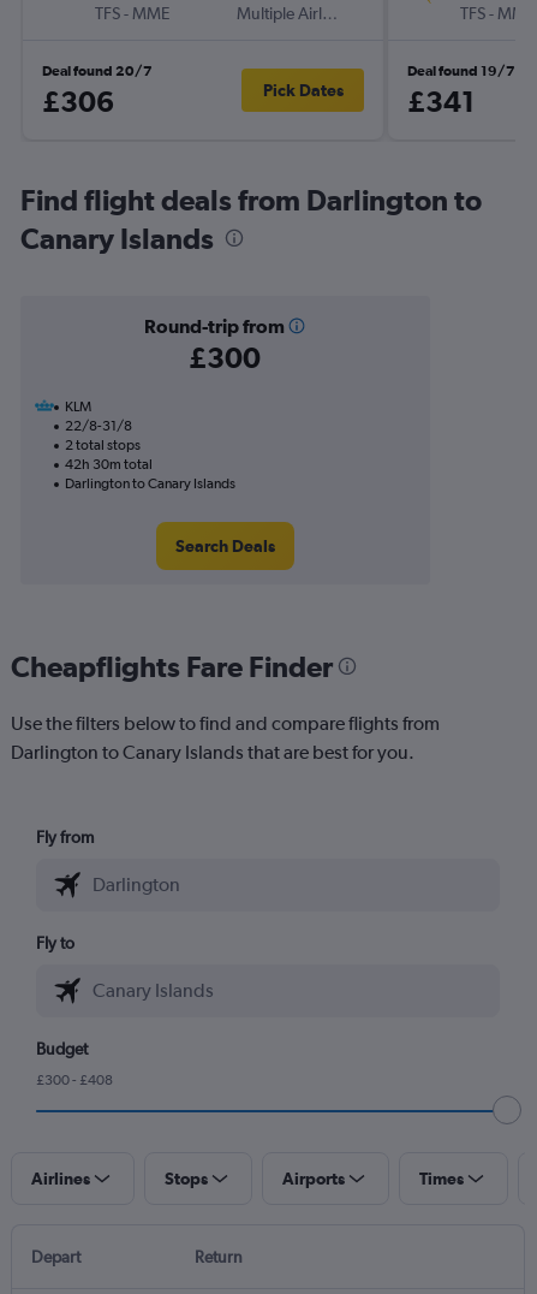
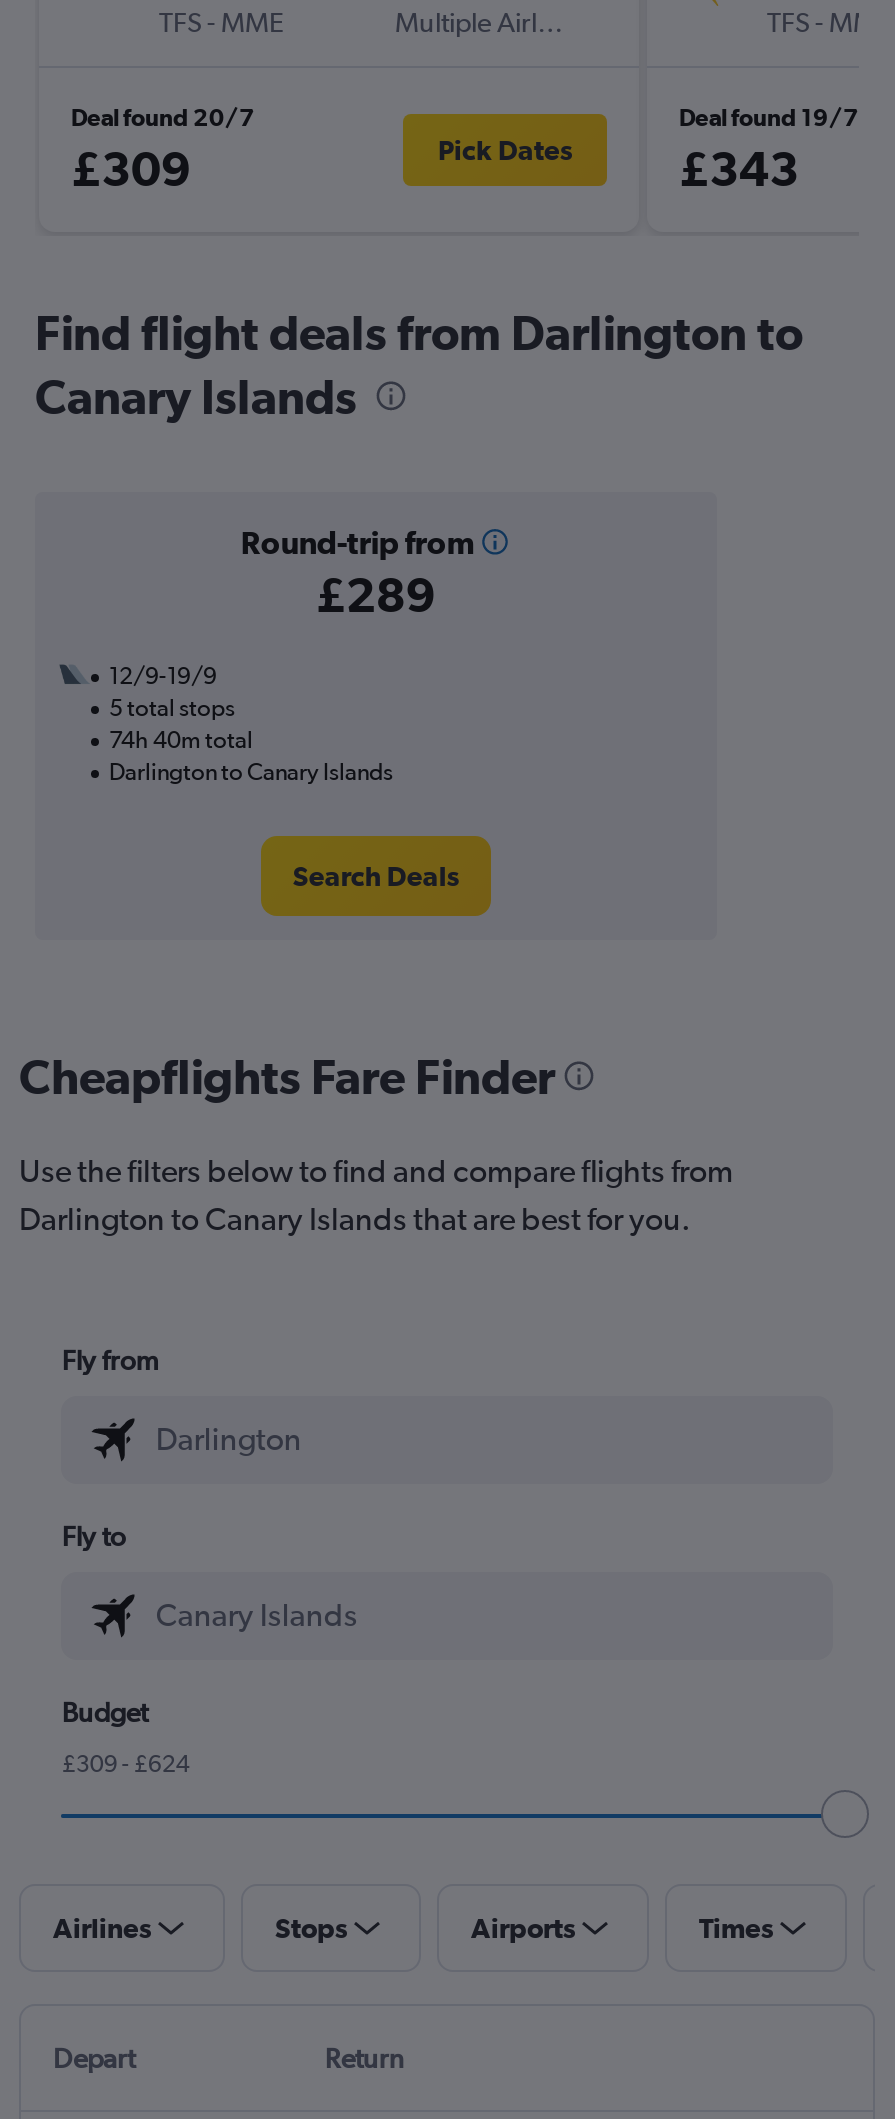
- £306
+ £309

- £341
+ £343

- £300
+ £289

- KLM
- 22/8-31/8
- 2 total stops
- 42h 30m total
+ 12/9-19/9
+ 5 total stops
+ 74h 40m total

- £300 - £408
+ £309 - £624
